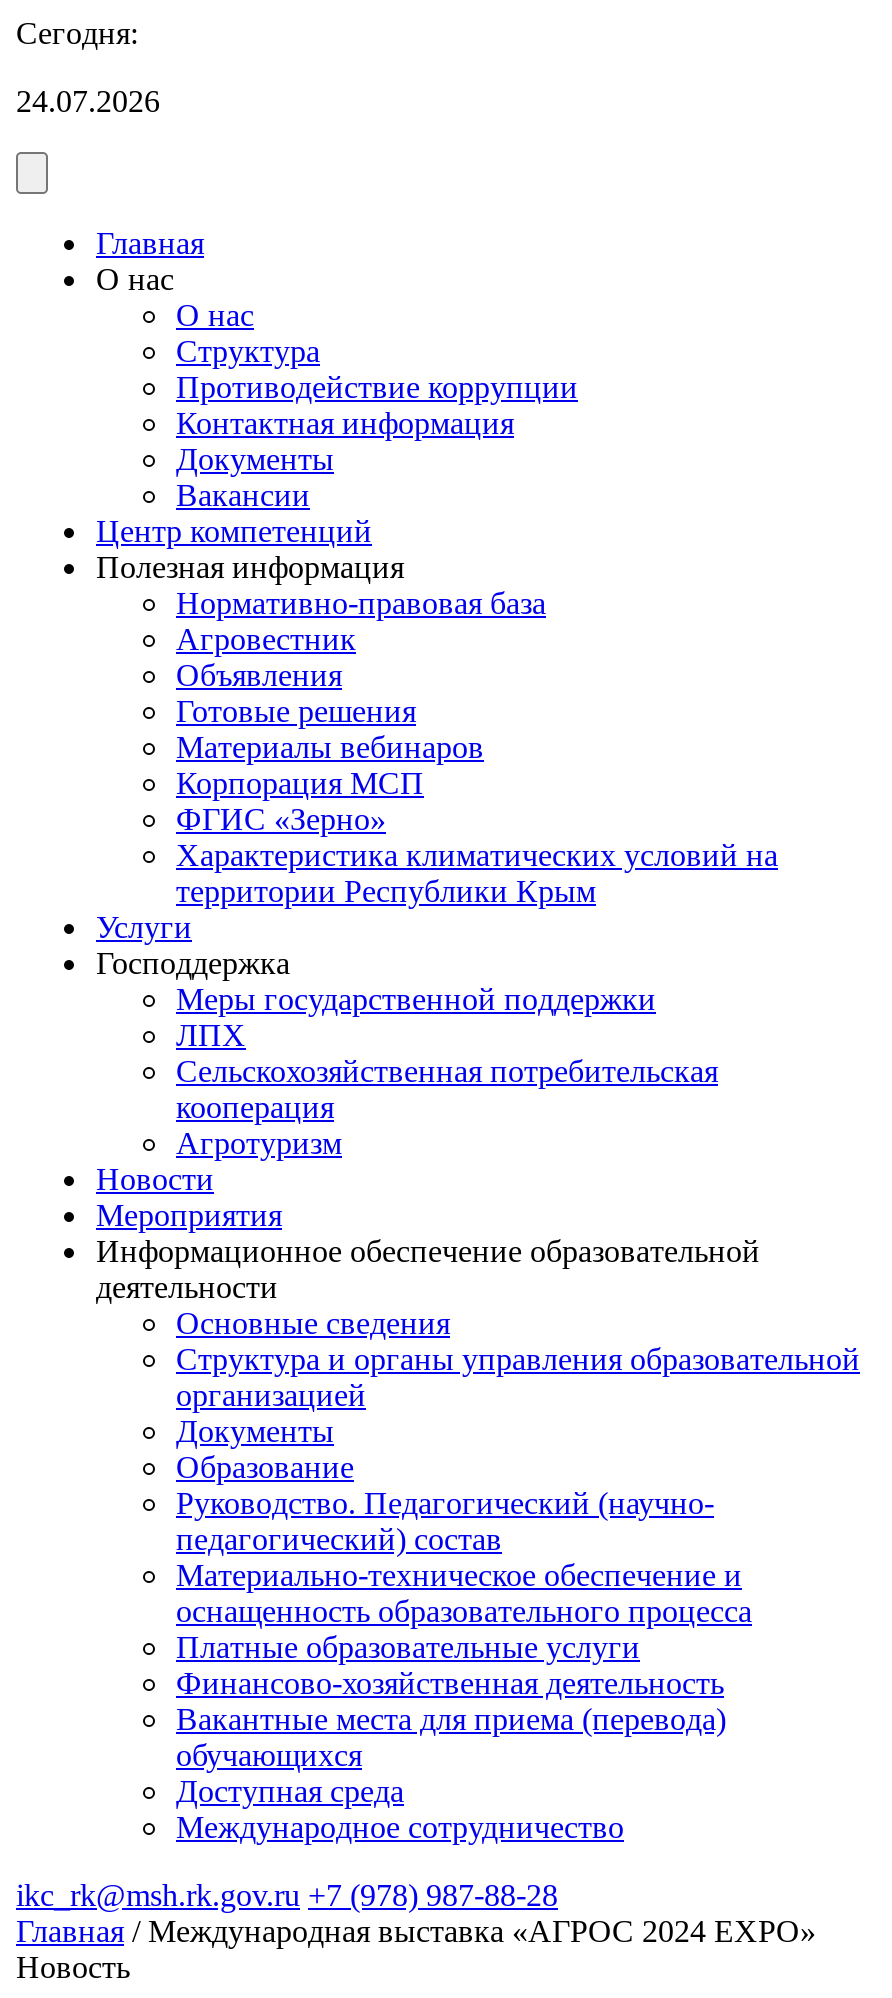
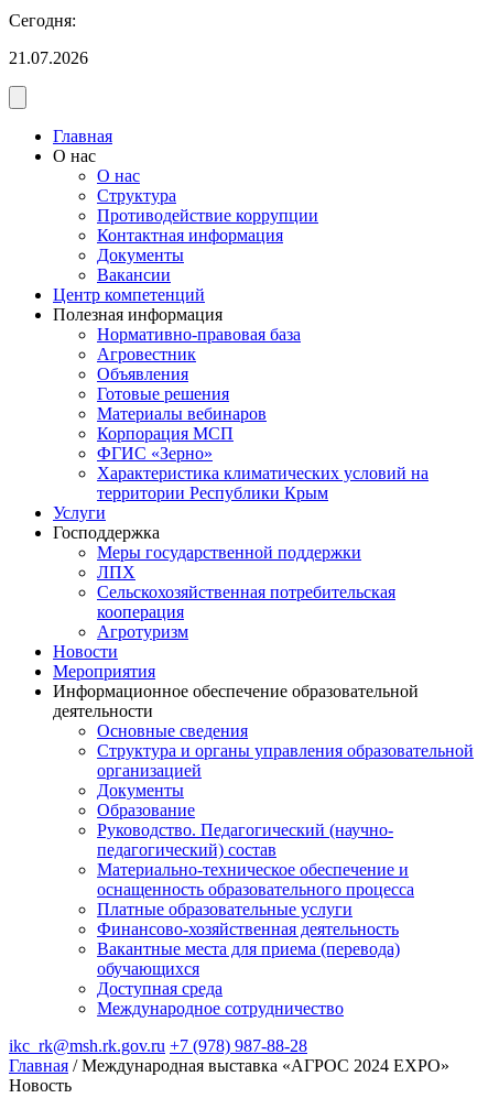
- 24.07.2026
+ 21.07.2026
